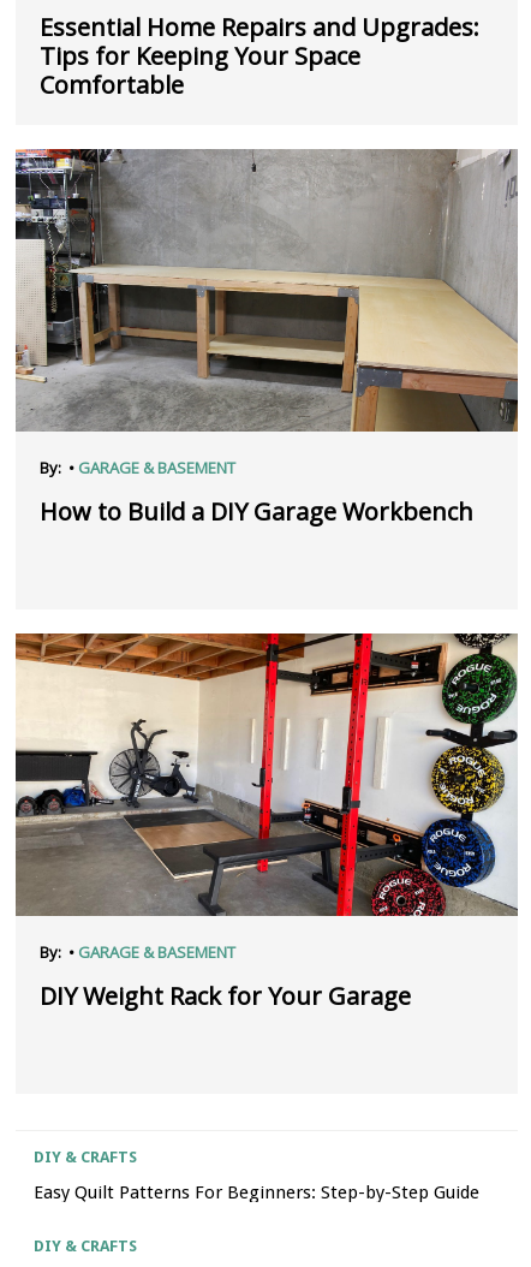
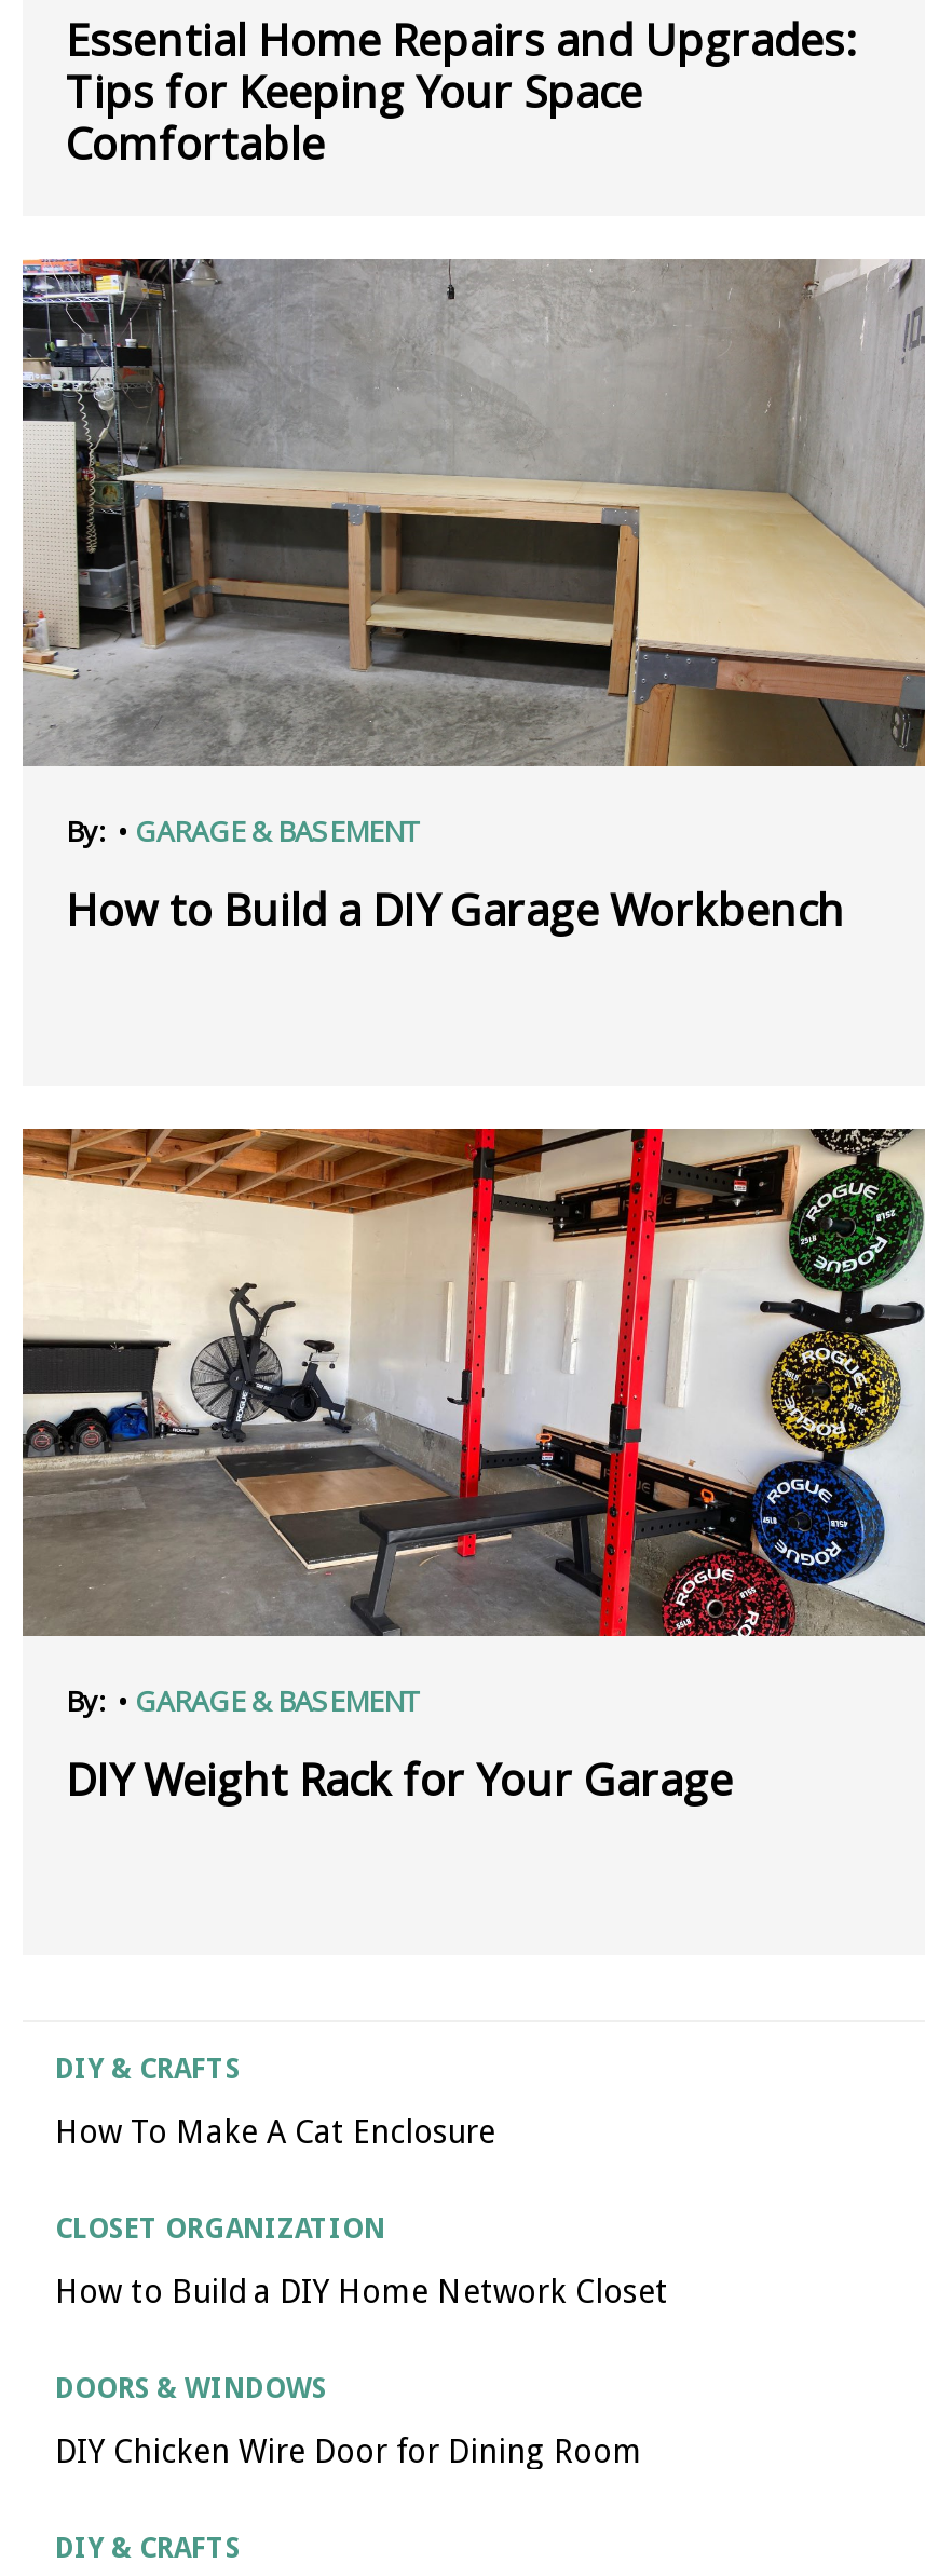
- Easy Quilt Patterns For Beginners: Step-by-Step Guide
+ How To Make A Cat Enclosure
+ CLOSET ORGANIZATION
+ How to Build a DIY Home Network Closet
+ DOORS & WINDOWS
+ DIY Chicken Wire Door for Dining Room
